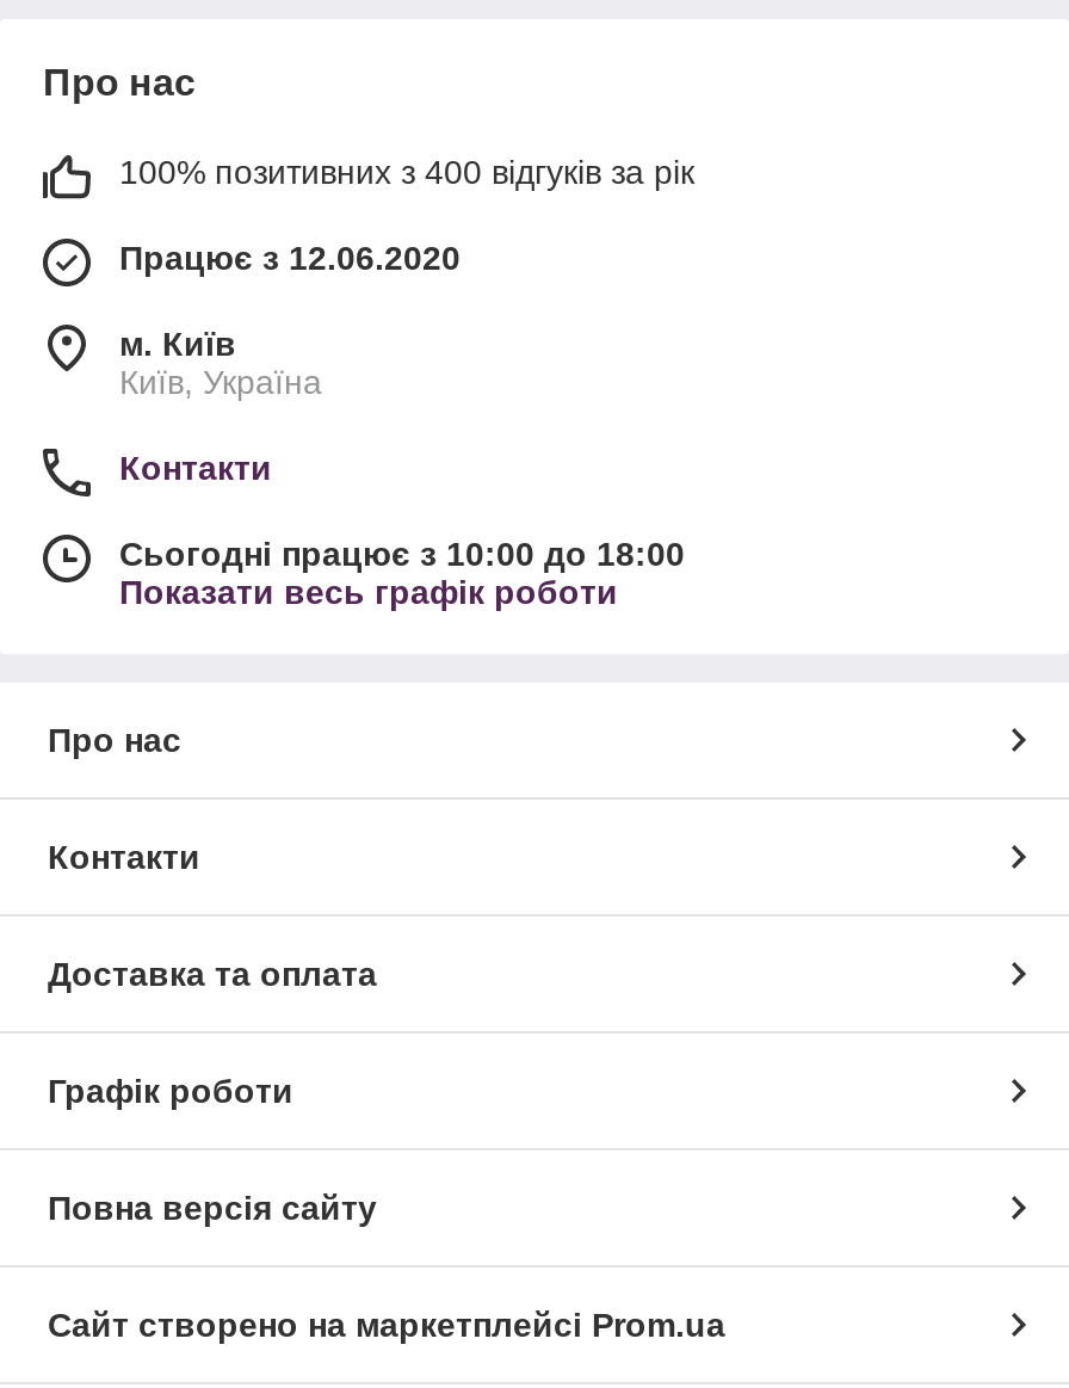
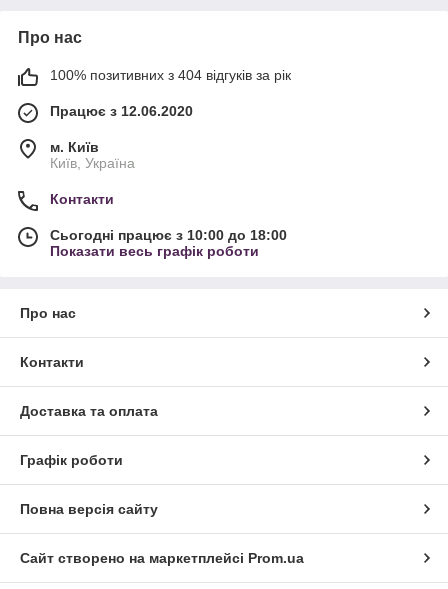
- 100% позитивних з 400 відгуків за рік
+ 100% позитивних з 404 відгуків за рік
